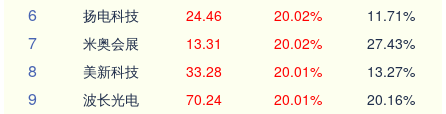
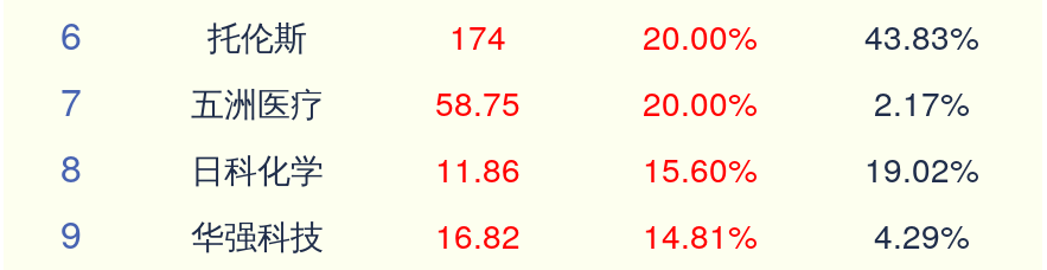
- 扬电科技
- 24.46
- 20.02%
- 11.71%
+ 托伦斯
+ 174
+ 20.00%
+ 43.83%

- 米奥会展
- 13.31
- 20.02%
- 27.43%
+ 五洲医疗
+ 58.75
+ 20.00%
+ 2.17%

- 美新科技
- 33.28
- 20.01%
- 13.27%
+ 日科化学
+ 11.86
+ 15.60%
+ 19.02%

- 波长光电
- 70.24
- 20.01%
- 20.16%
+ 华强科技
+ 16.82
+ 14.81%
+ 4.29%
